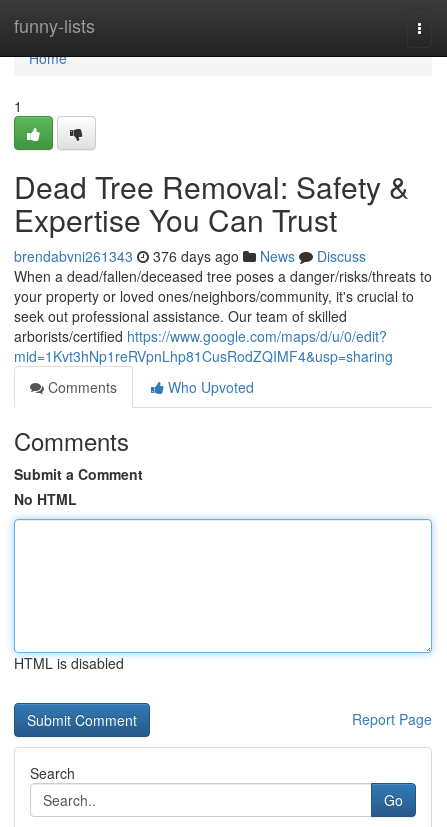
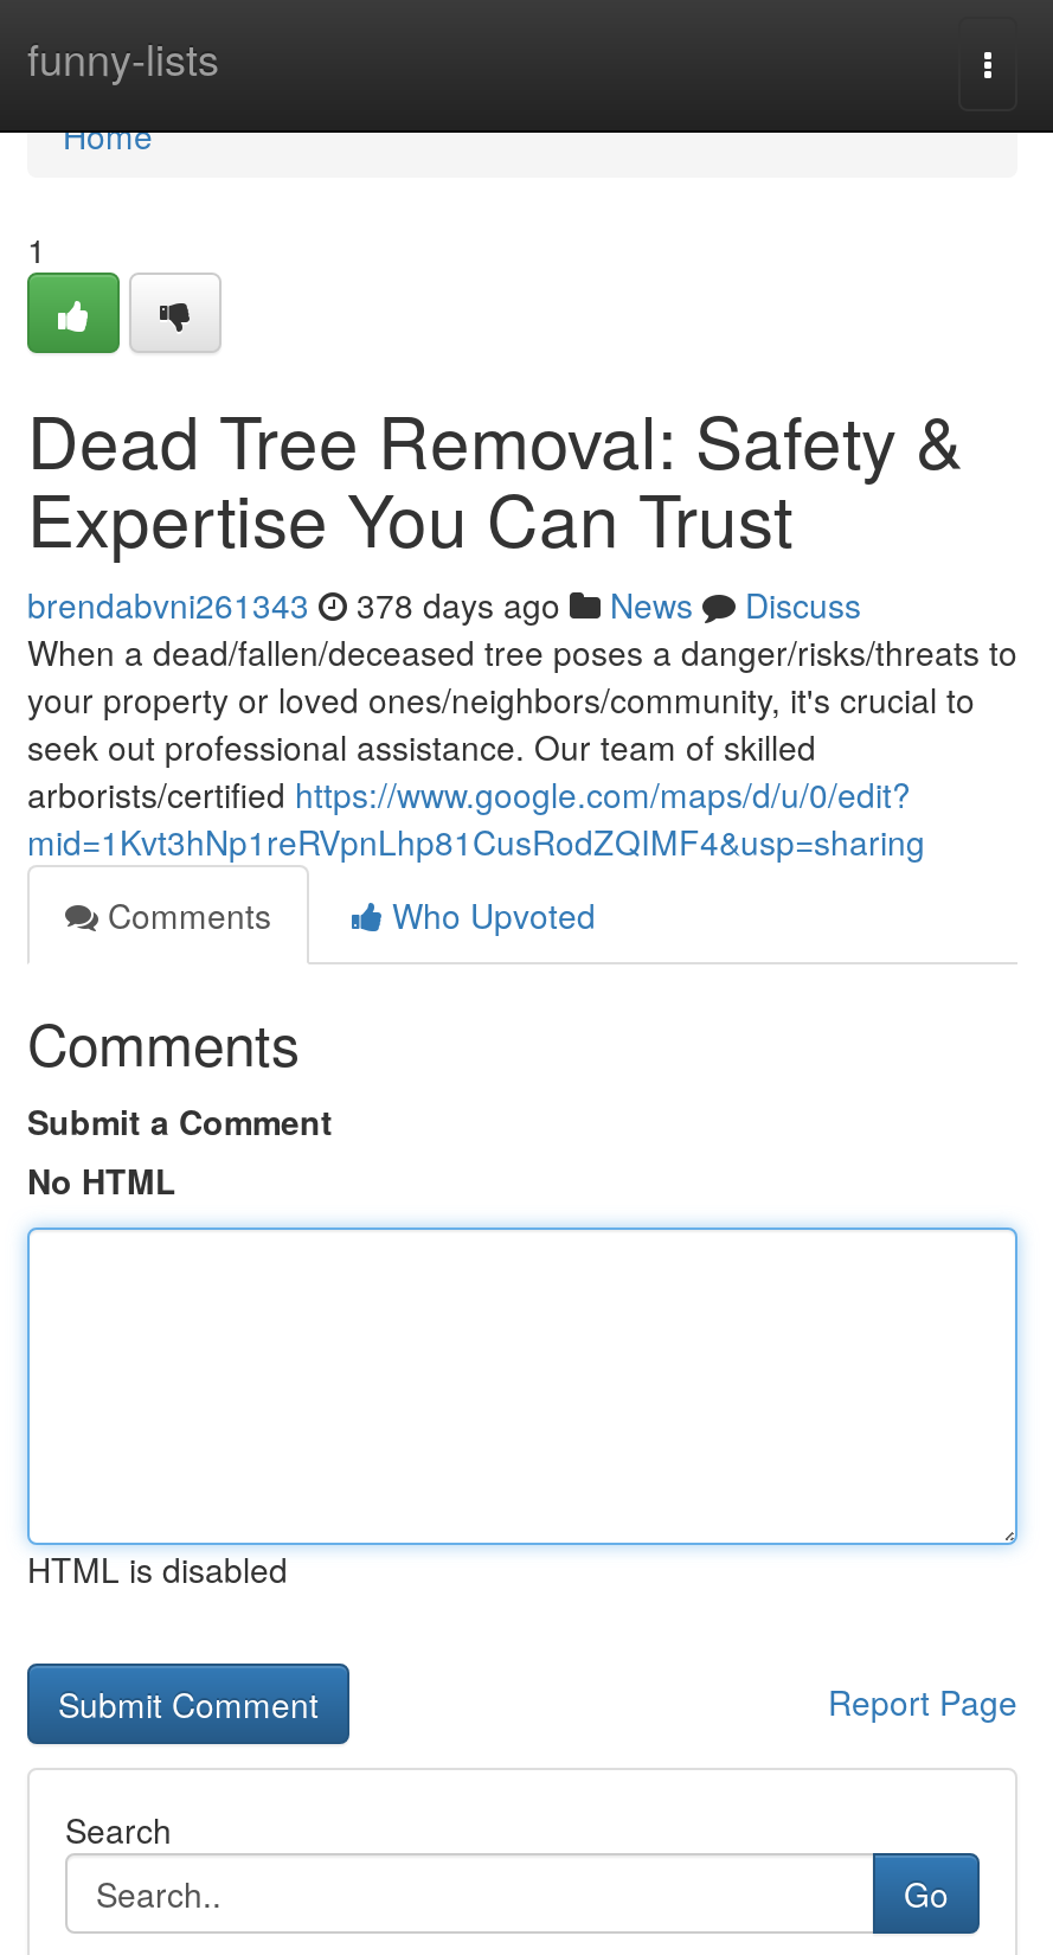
- brendabvni261343 376 days ago News Discuss
+ brendabvni261343 378 days ago News Discuss
